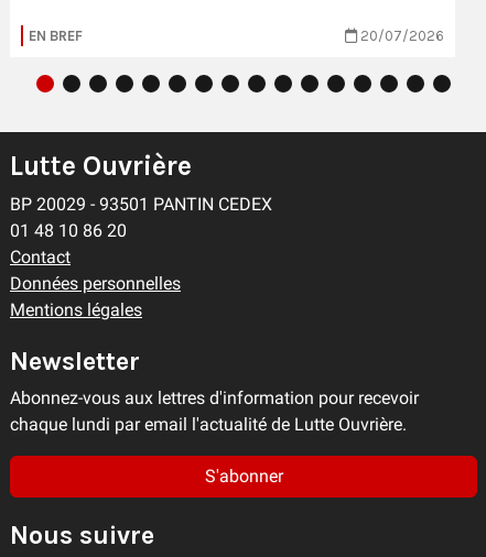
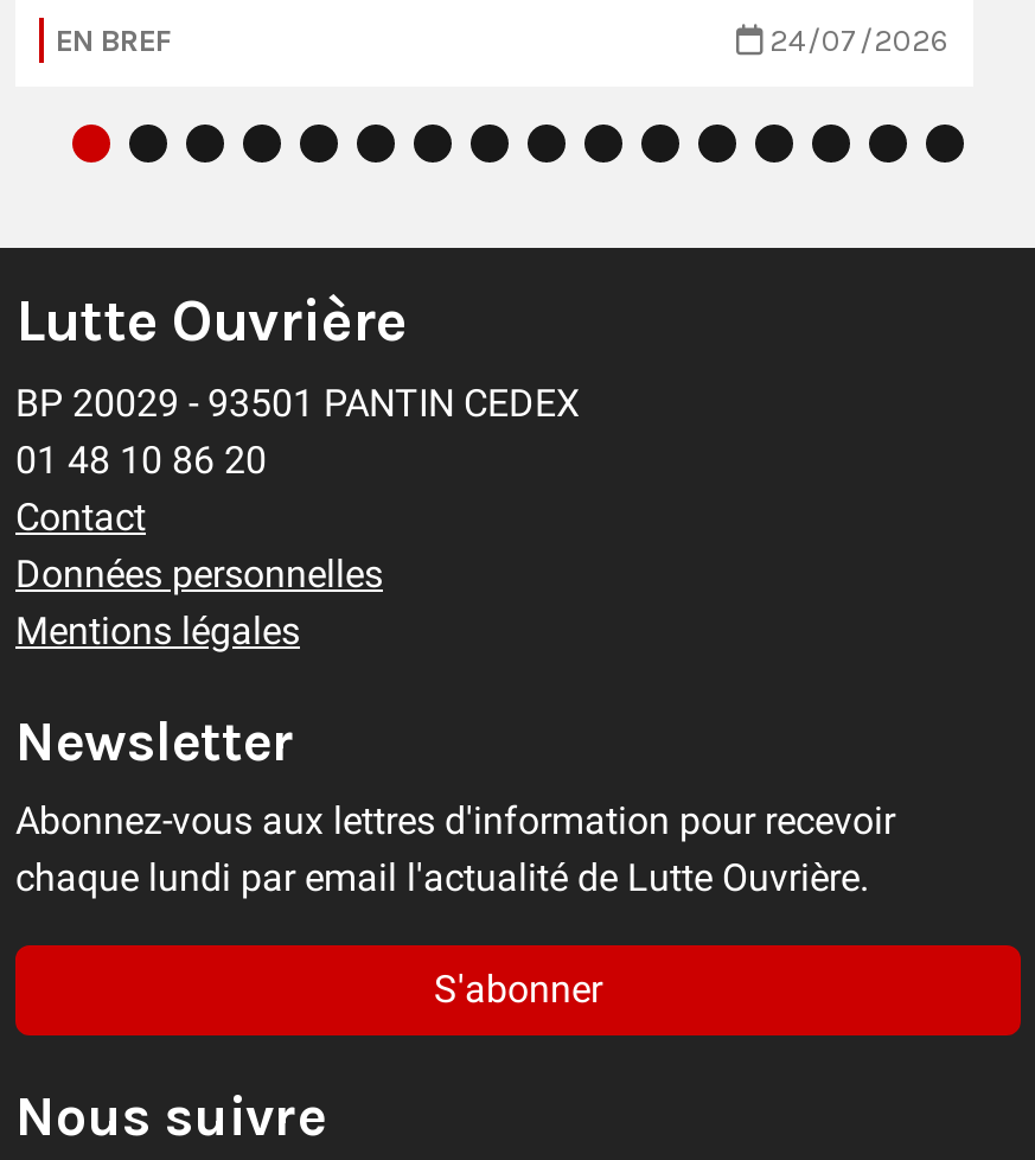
- 20/07/2026
+ 24/07/2026
